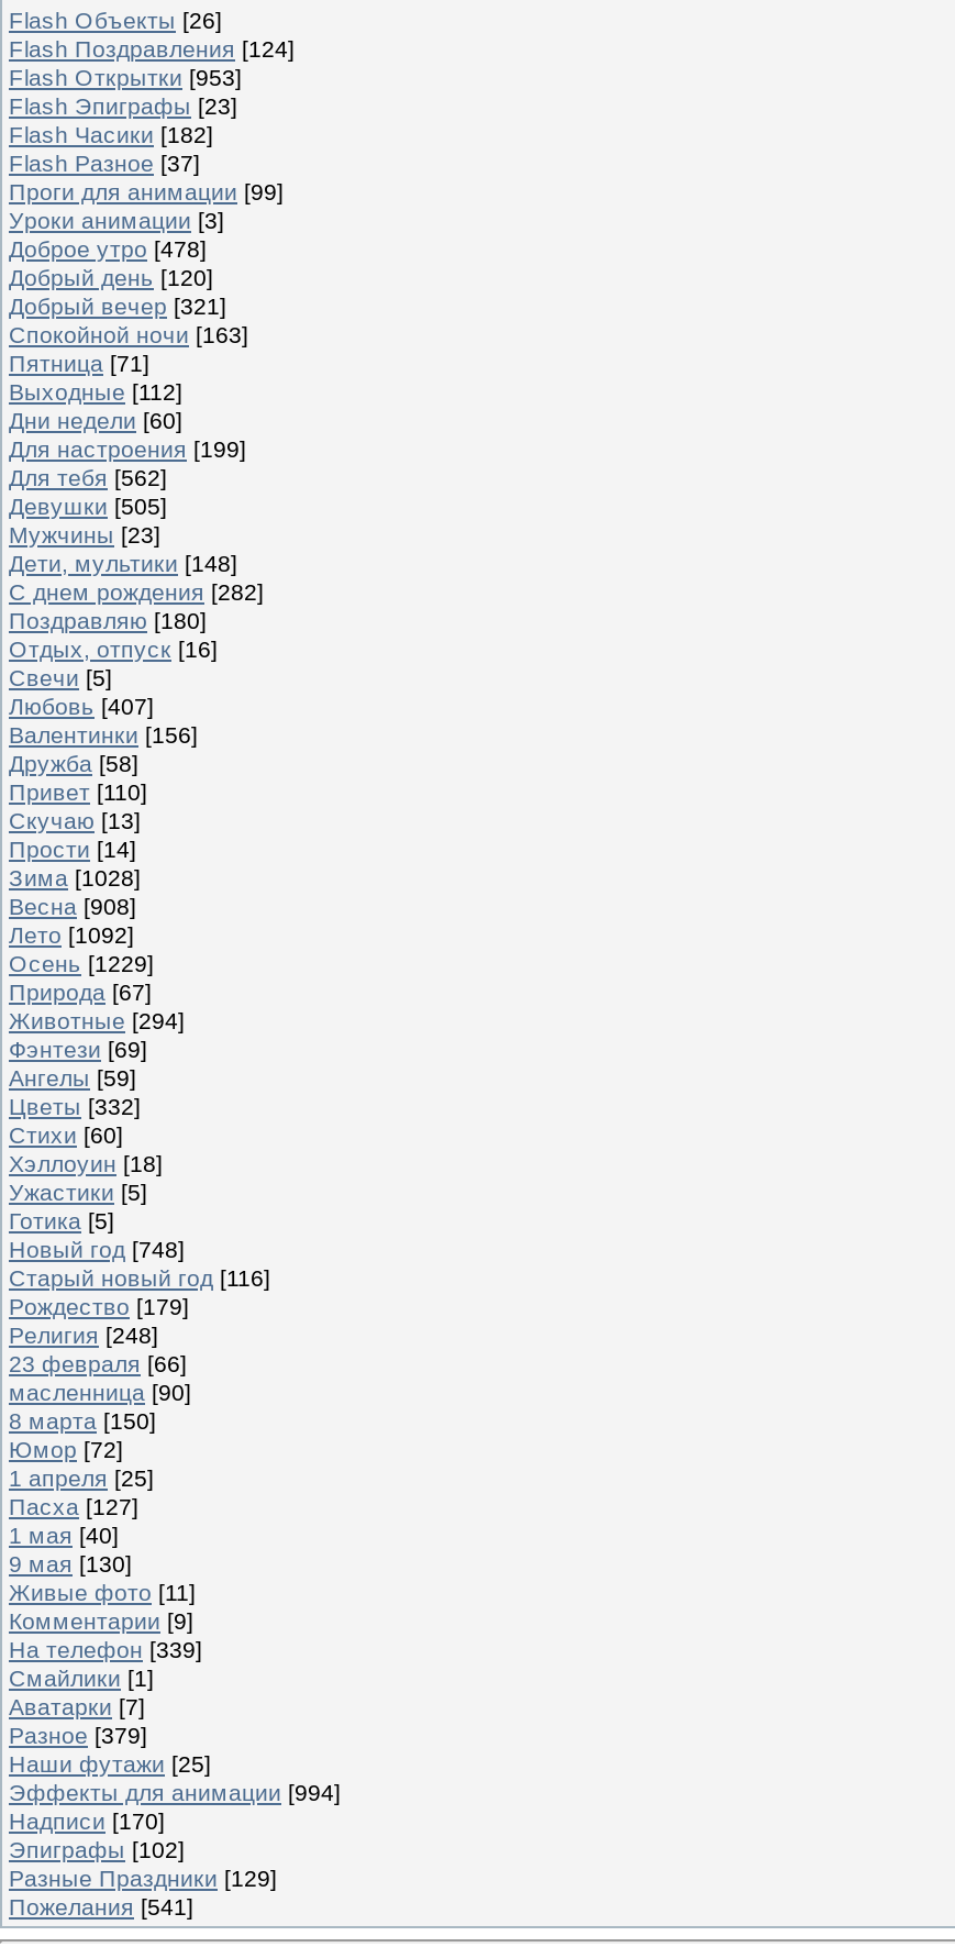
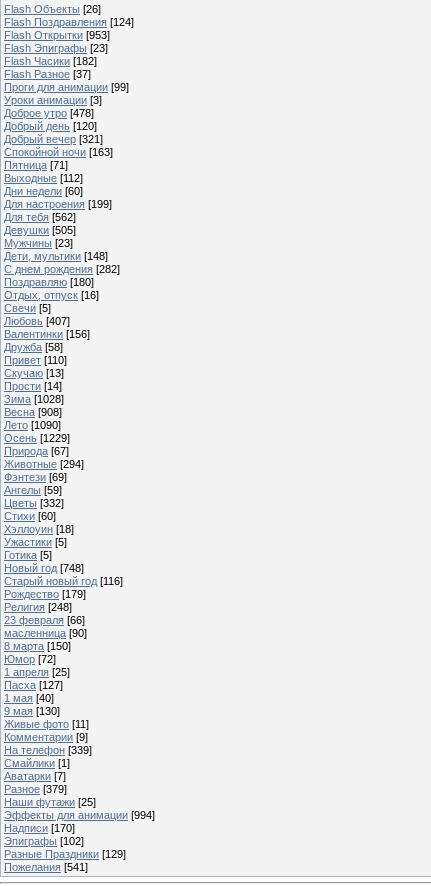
- Лето [1092]
+ Лето [1090]
